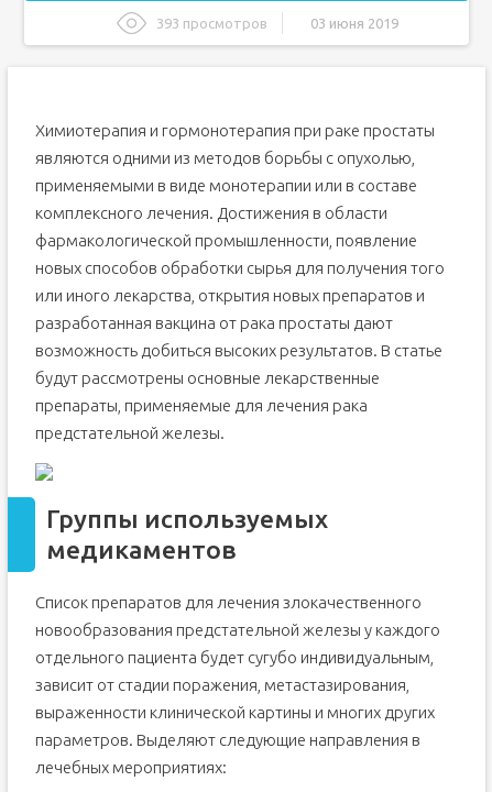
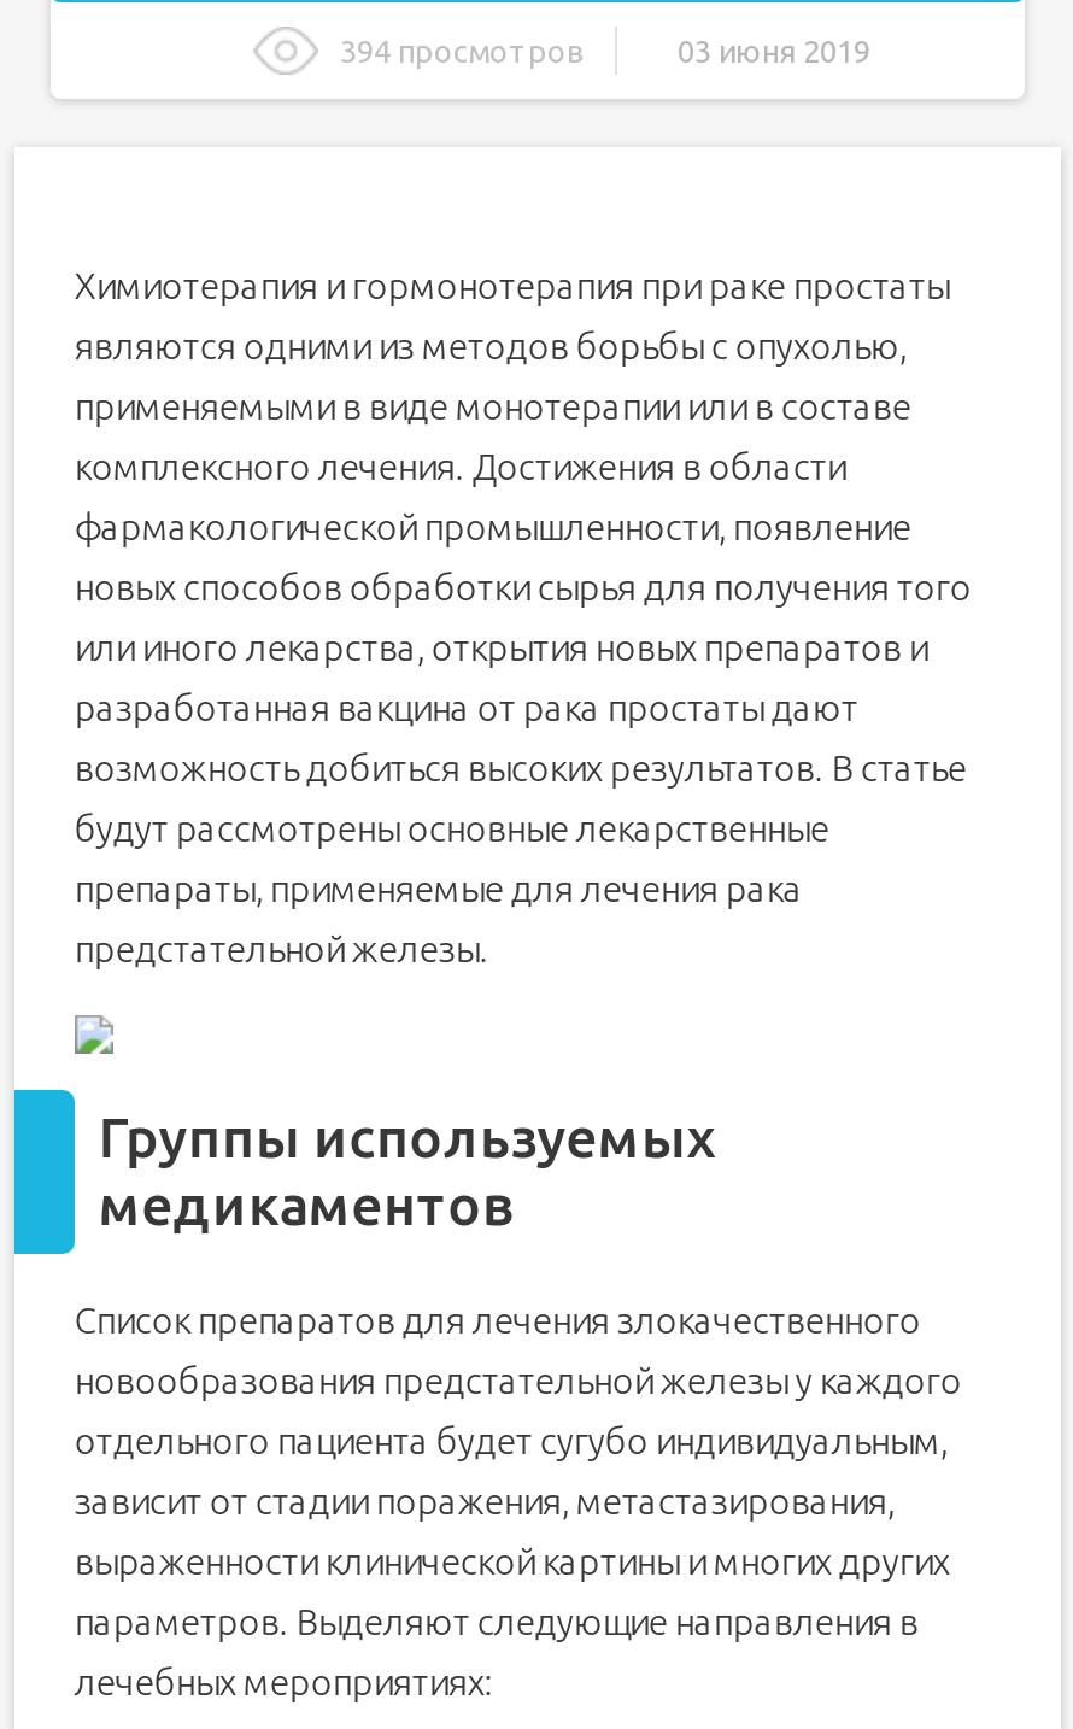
- 393 просмотров
+ 394 просмотров
